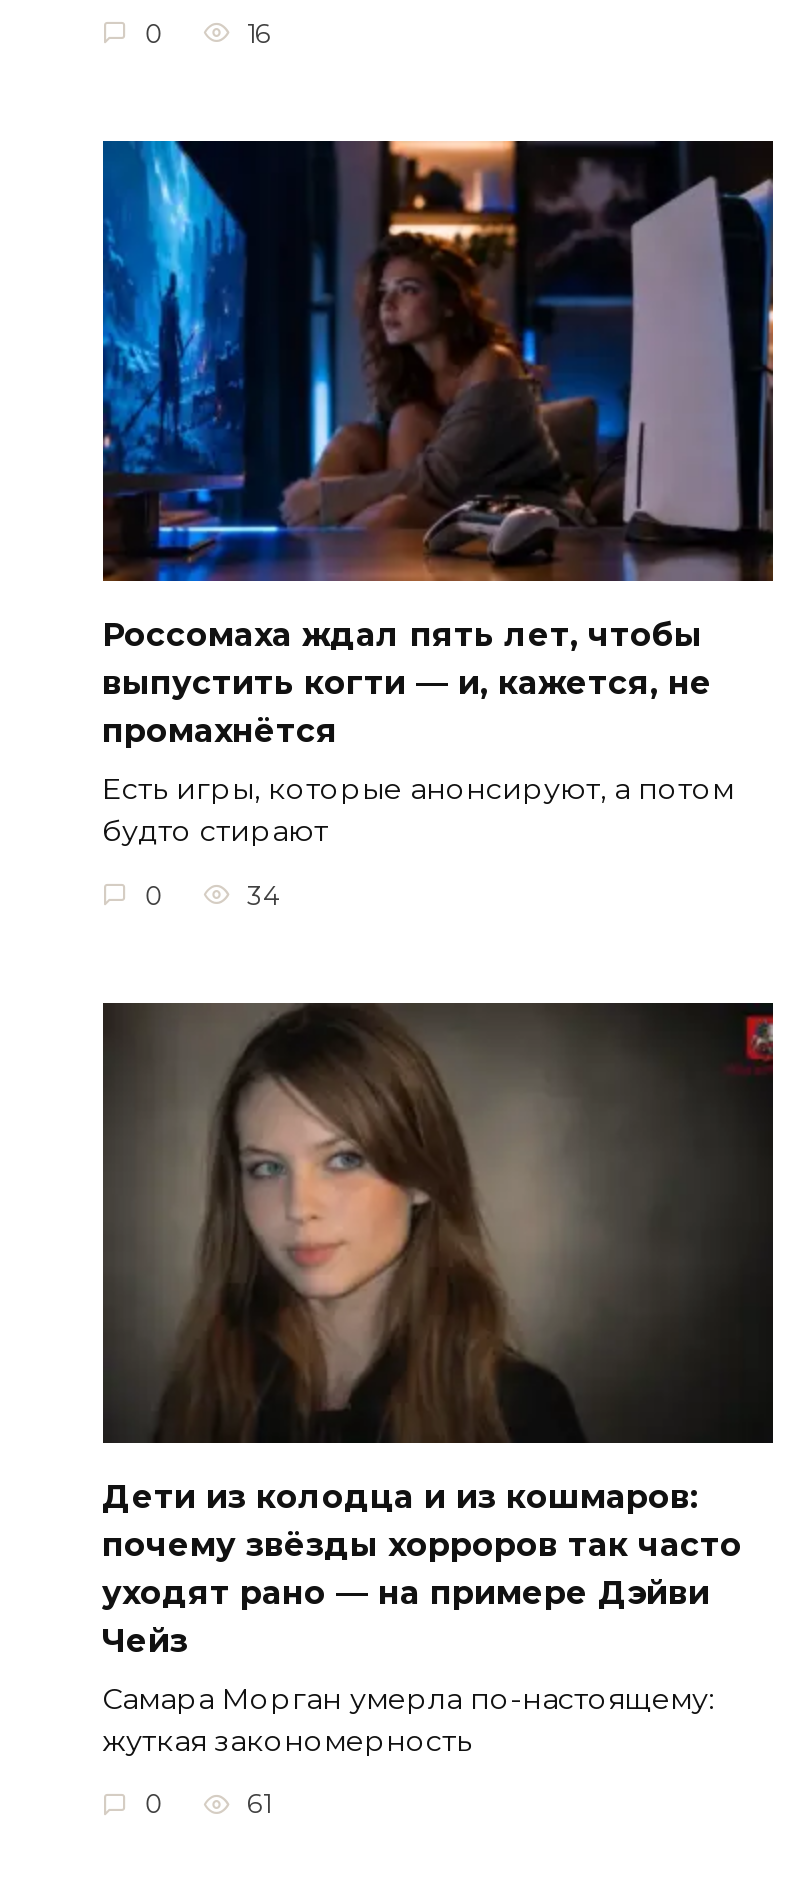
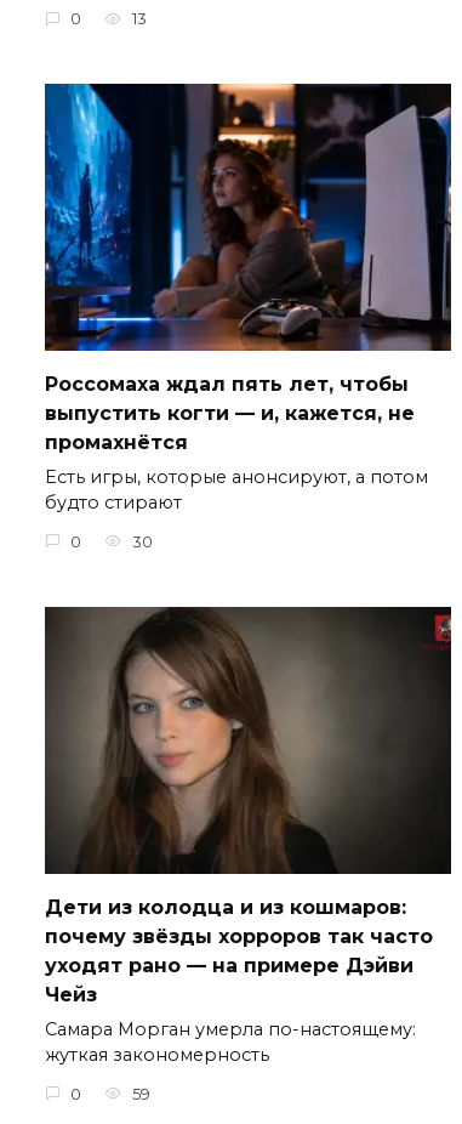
- 16
+ 13

- 34
+ 30

- 61
+ 59
